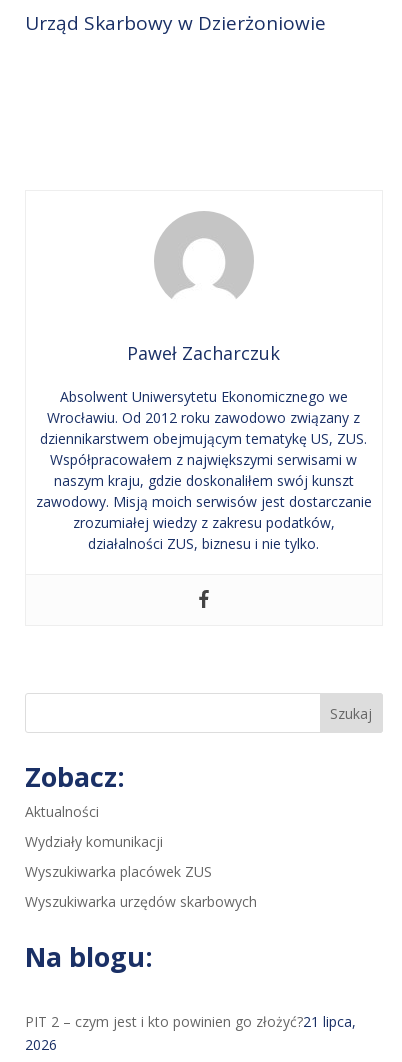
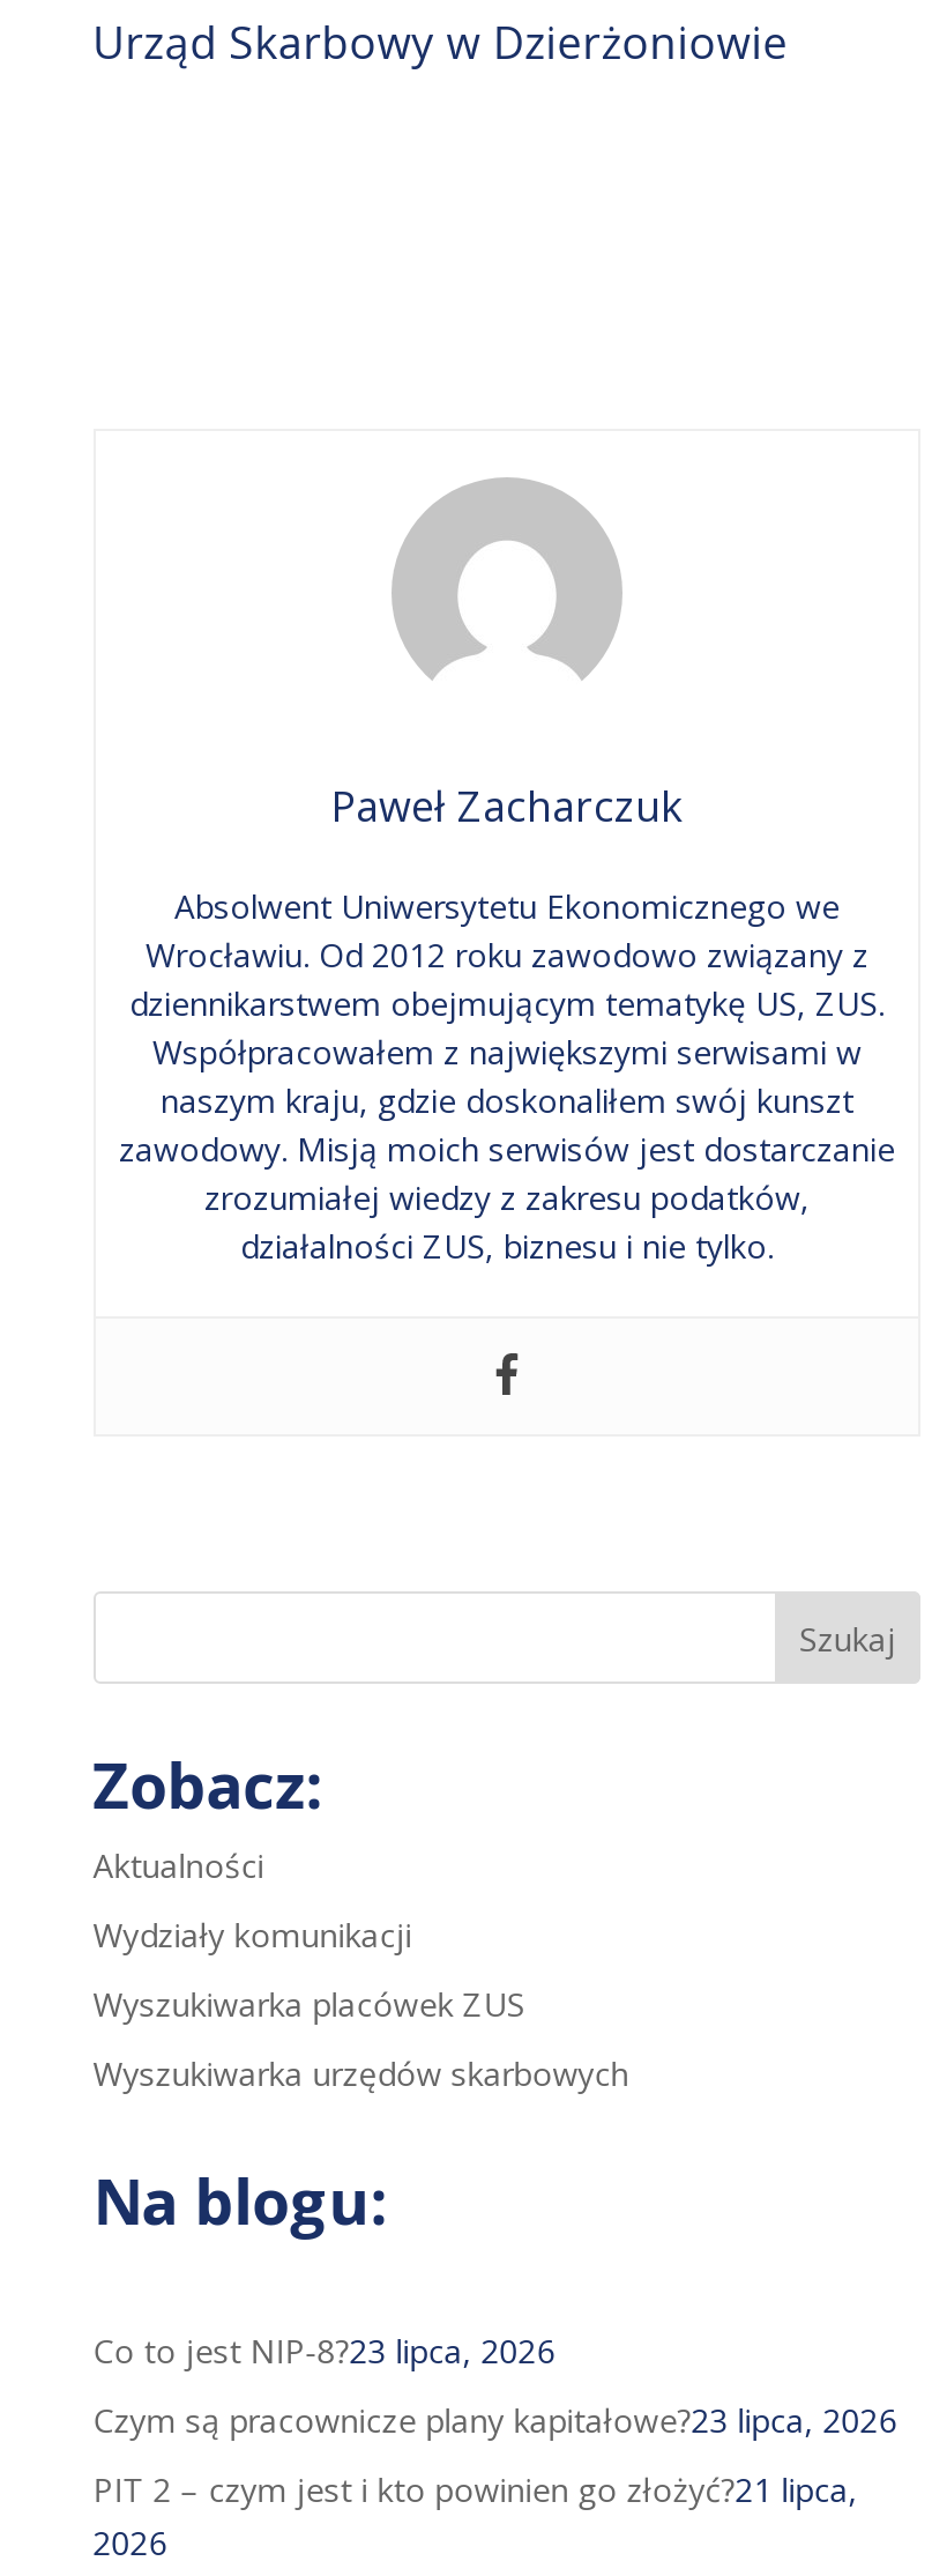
+ Co to jest NIP-8?23 lipca, 2026
+ Czym są pracownicze plany kapitałowe?23 lipca, 2026
